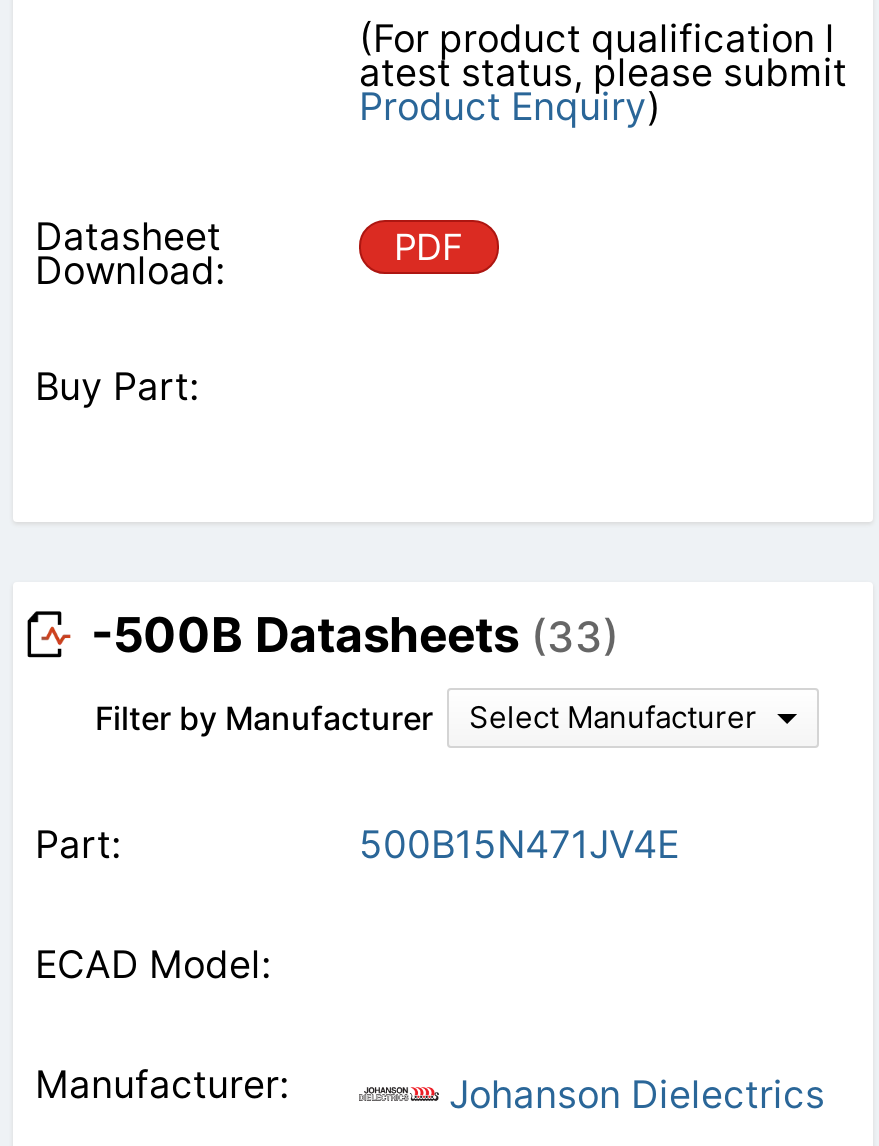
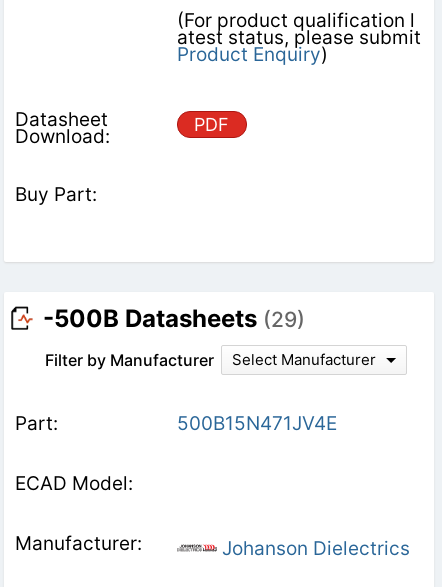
- -500B Datasheets (33)
+ -500B Datasheets (29)
